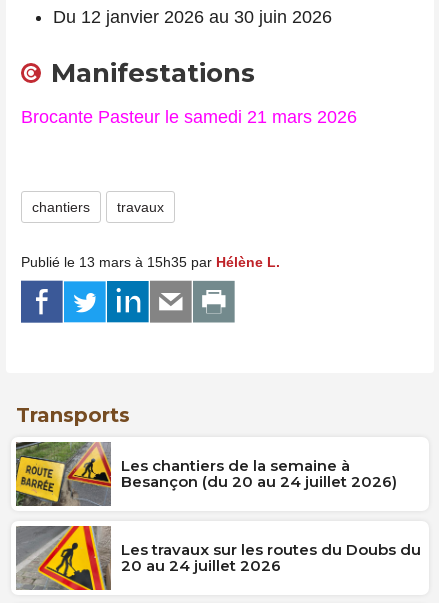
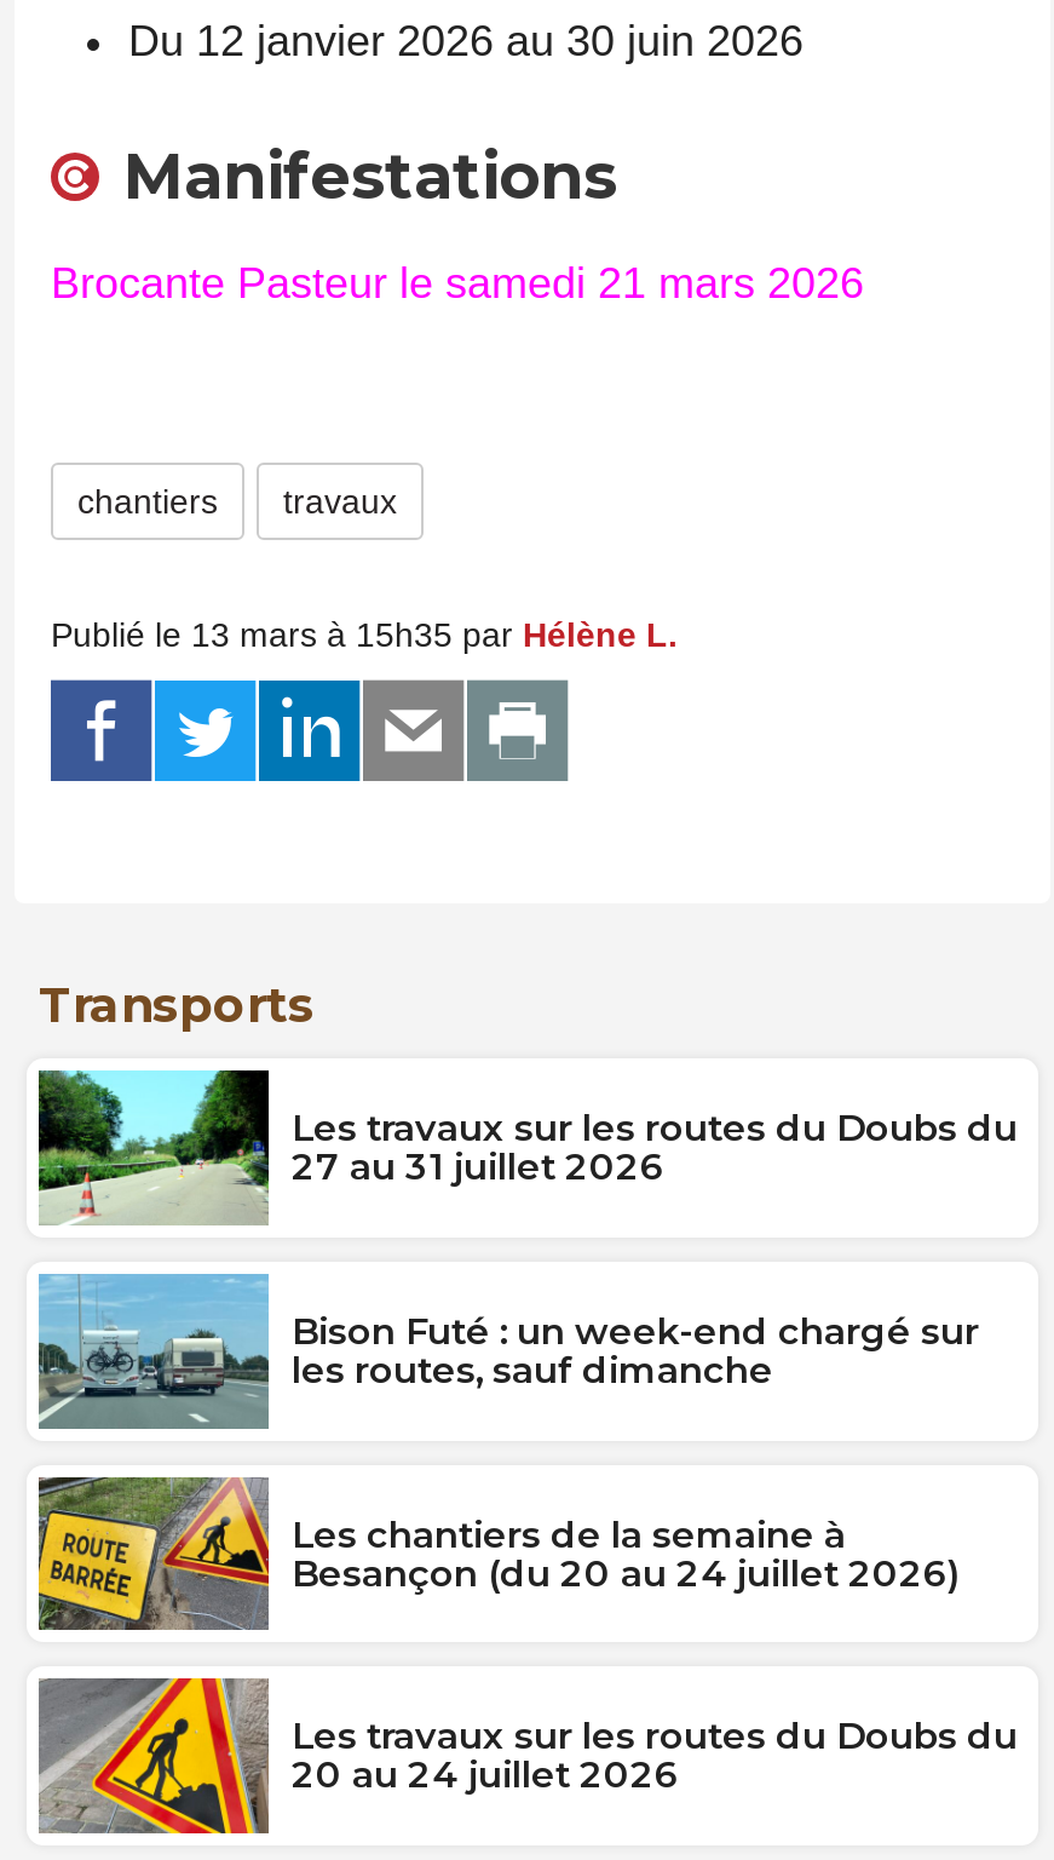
+ [image]
+ Les travaux sur les routes du Doubs du
+ 27 au 31 juillet 2026

+ [image]
+ Bison Futé : un week-end chargé sur
+ les routes, sauf dimanche
